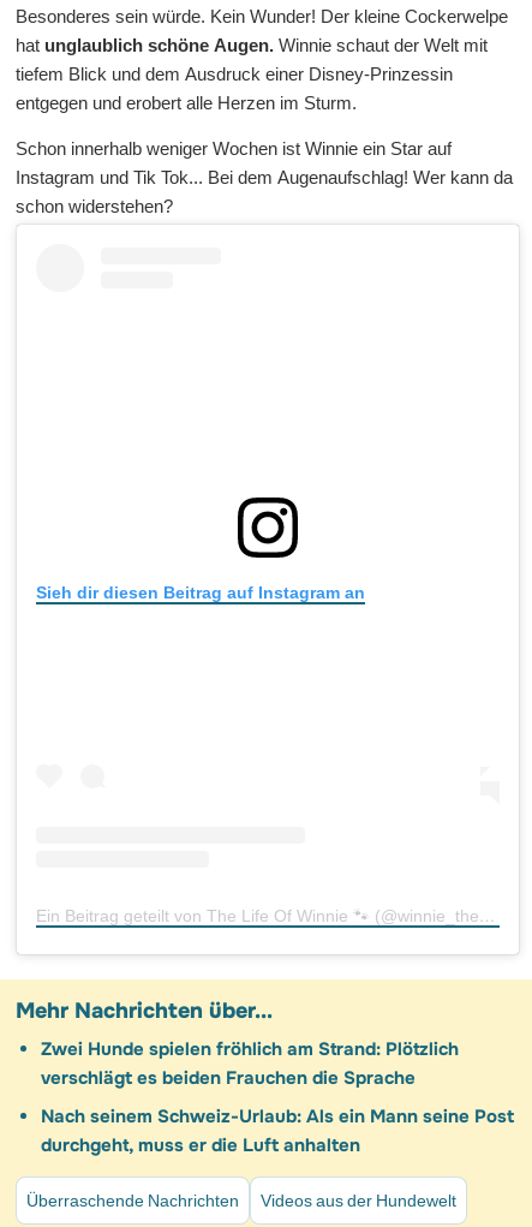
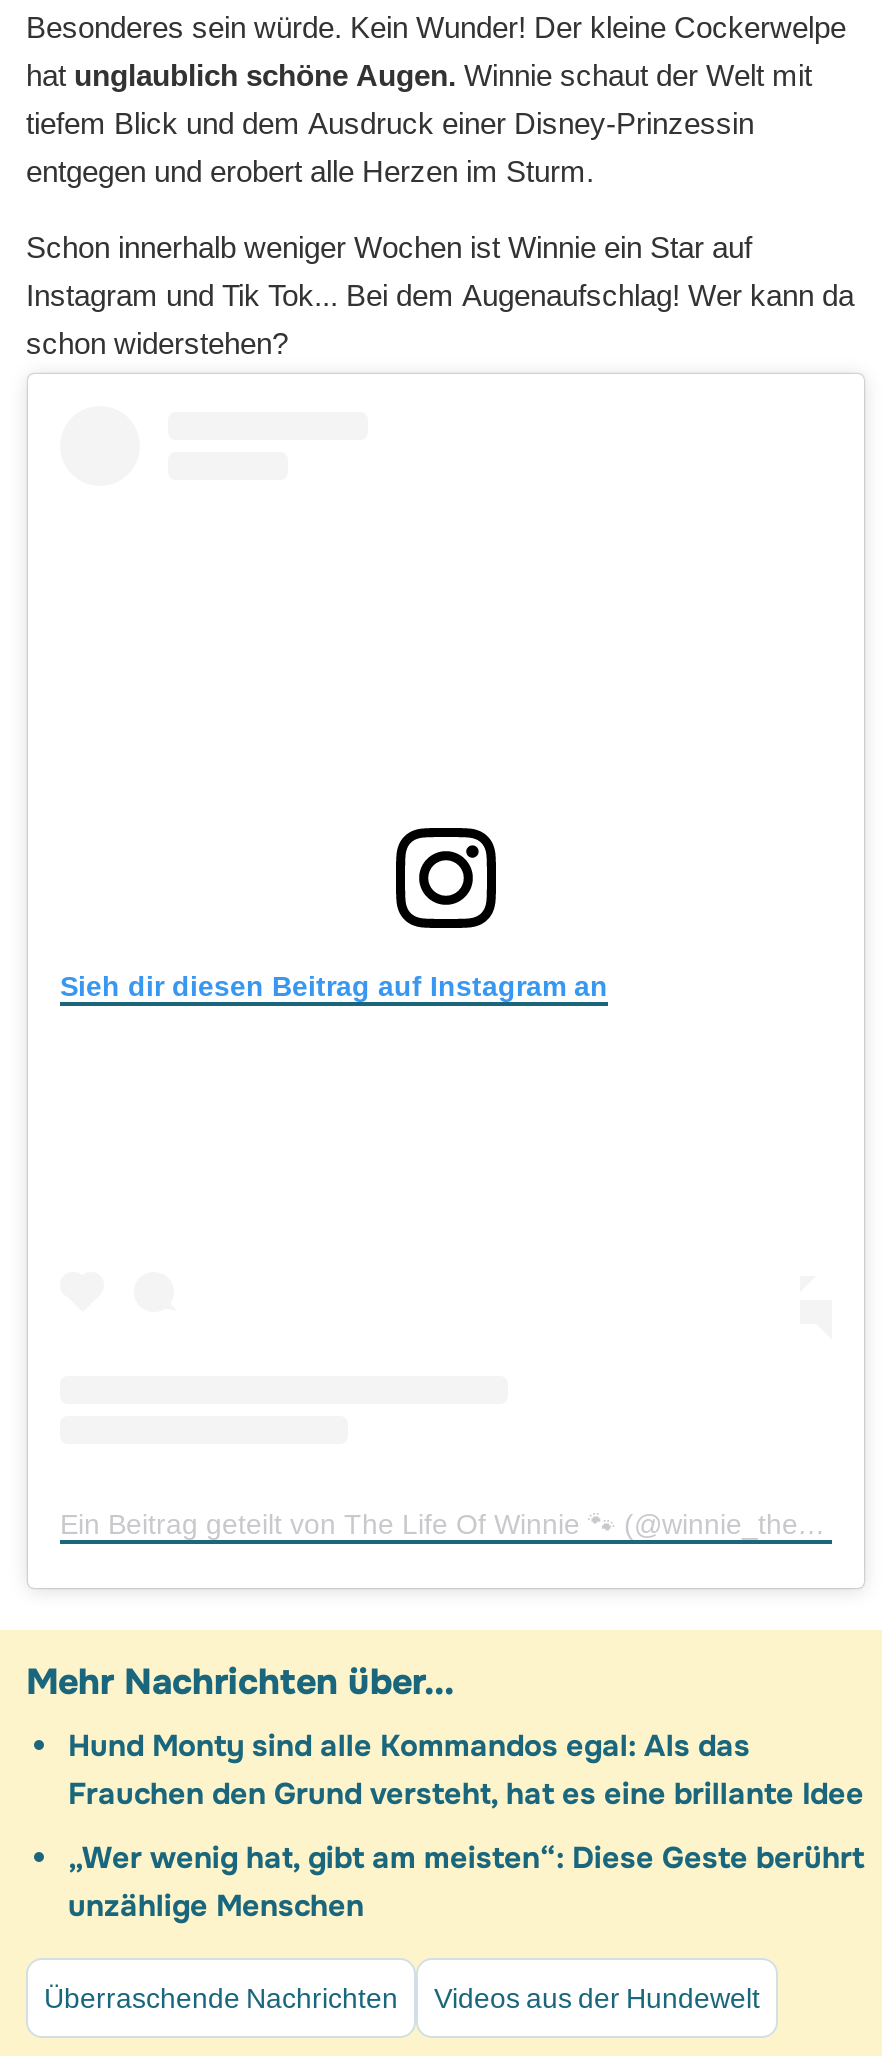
- Zwei Hunde spielen fröhlich am Strand: Plötzlich
- verschlägt es beiden Frauchen die Sprache
+ Hund Monty sind alle Kommandos egal: Als das
+ Frauchen den Grund versteht, hat es eine brillante Idee

- Nach seinem Schweiz-Urlaub: Als ein Mann seine Post
- durchgeht, muss er die Luft anhalten
+ „Wer wenig hat, gibt am meisten“: Diese Geste berührt
+ unzählige Menschen
